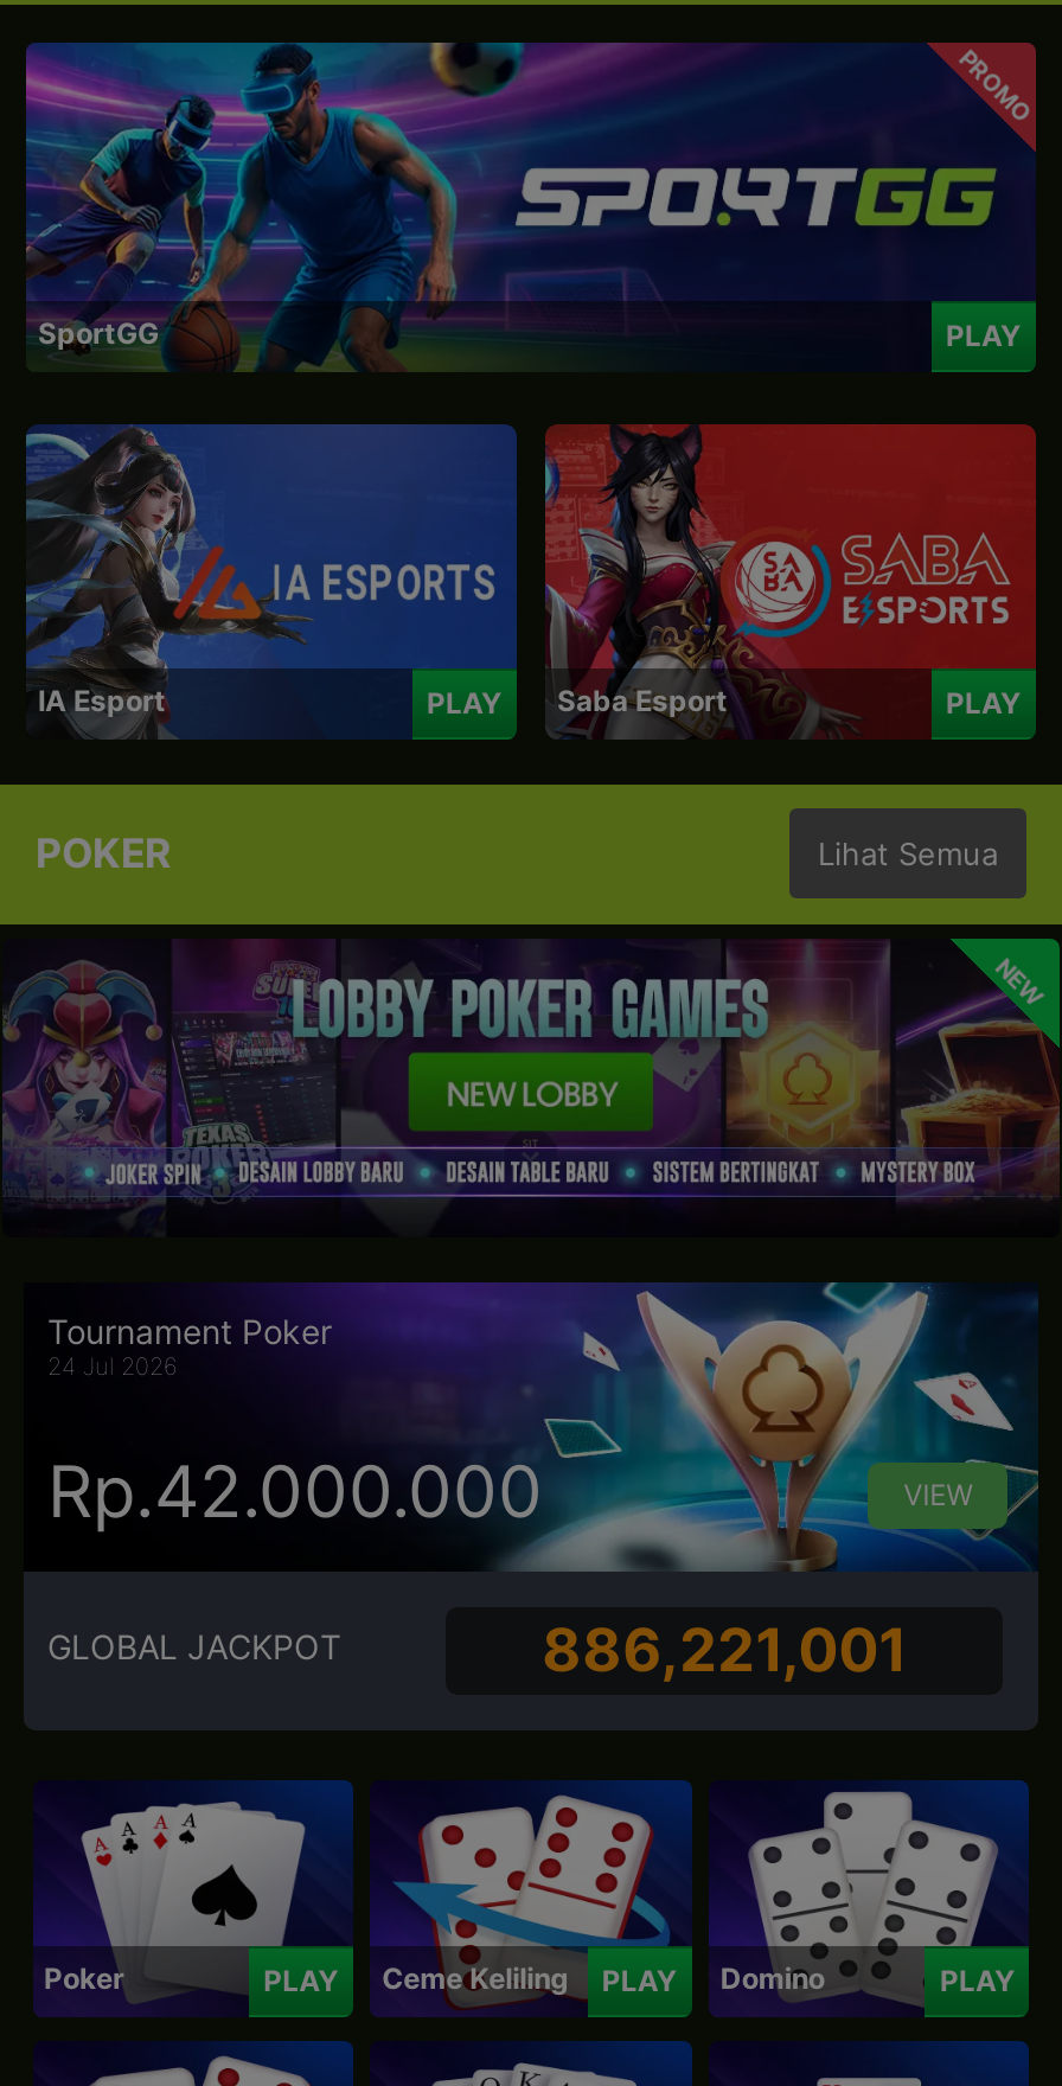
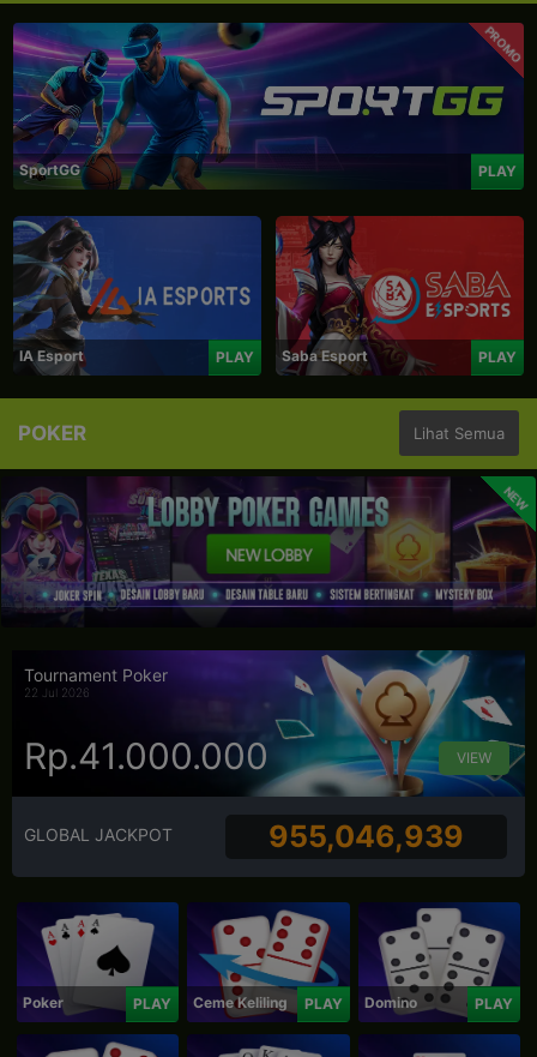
- 24 Jul 2026
+ 22 Jul 2026

- Rp.42.000.000
+ Rp.41.000.000

- 886,221,001
+ 955,046,939
